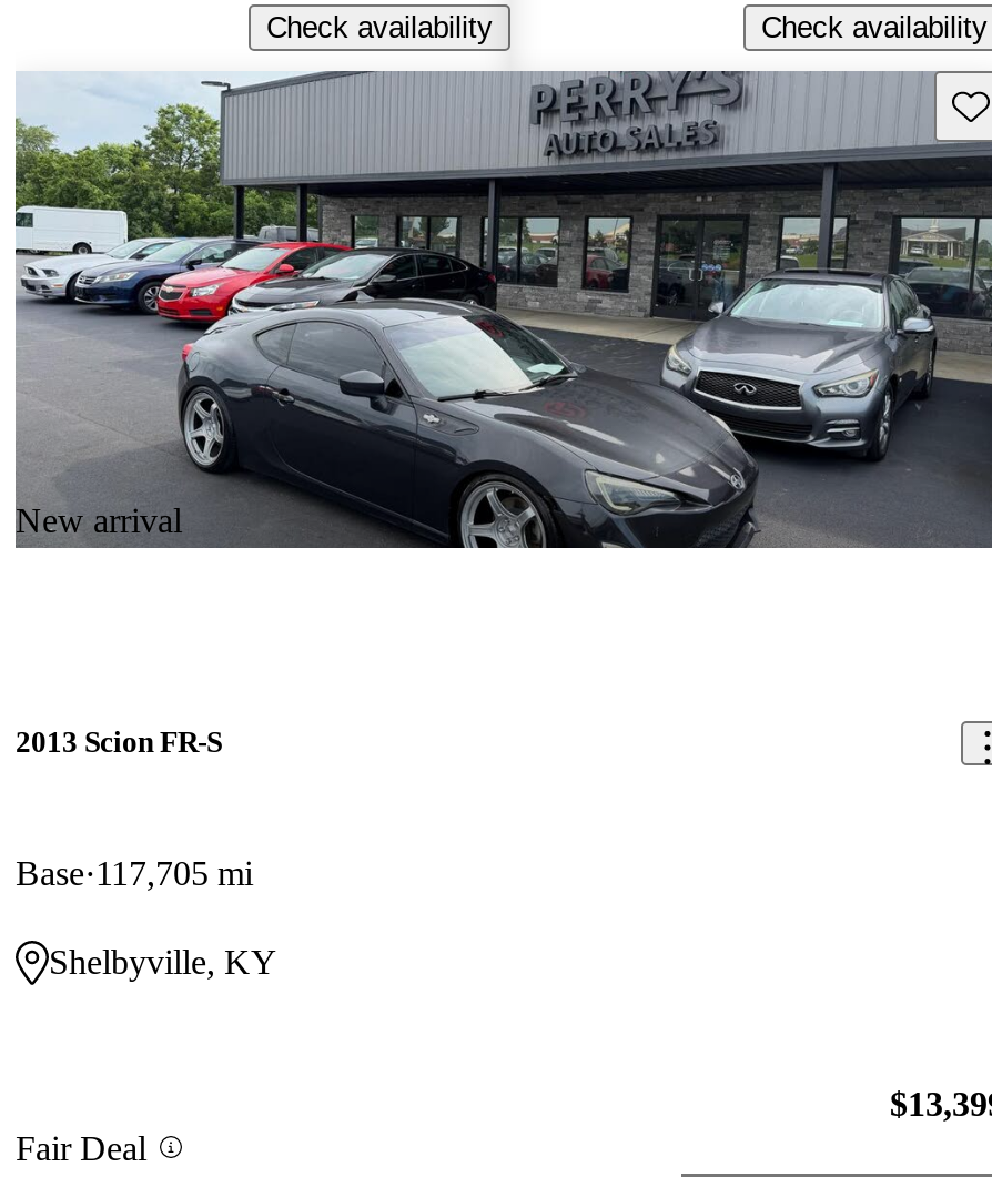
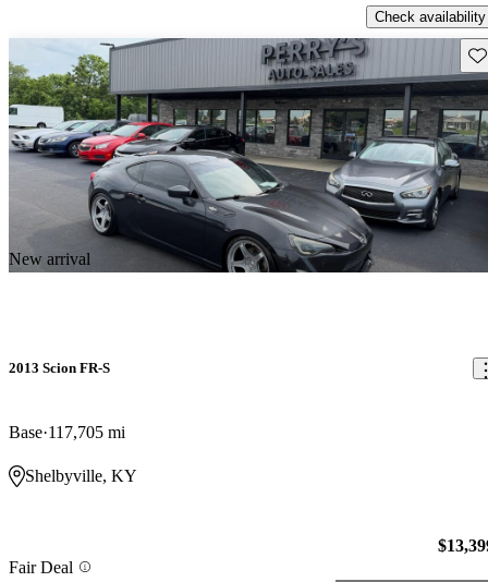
- Check availability
